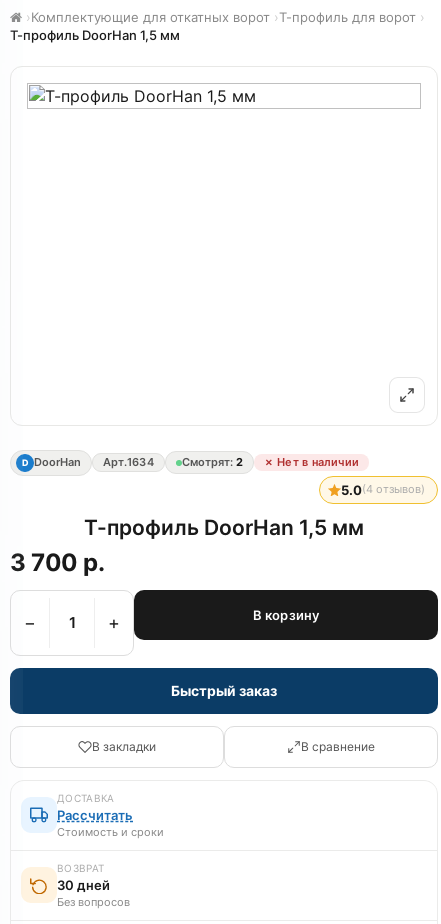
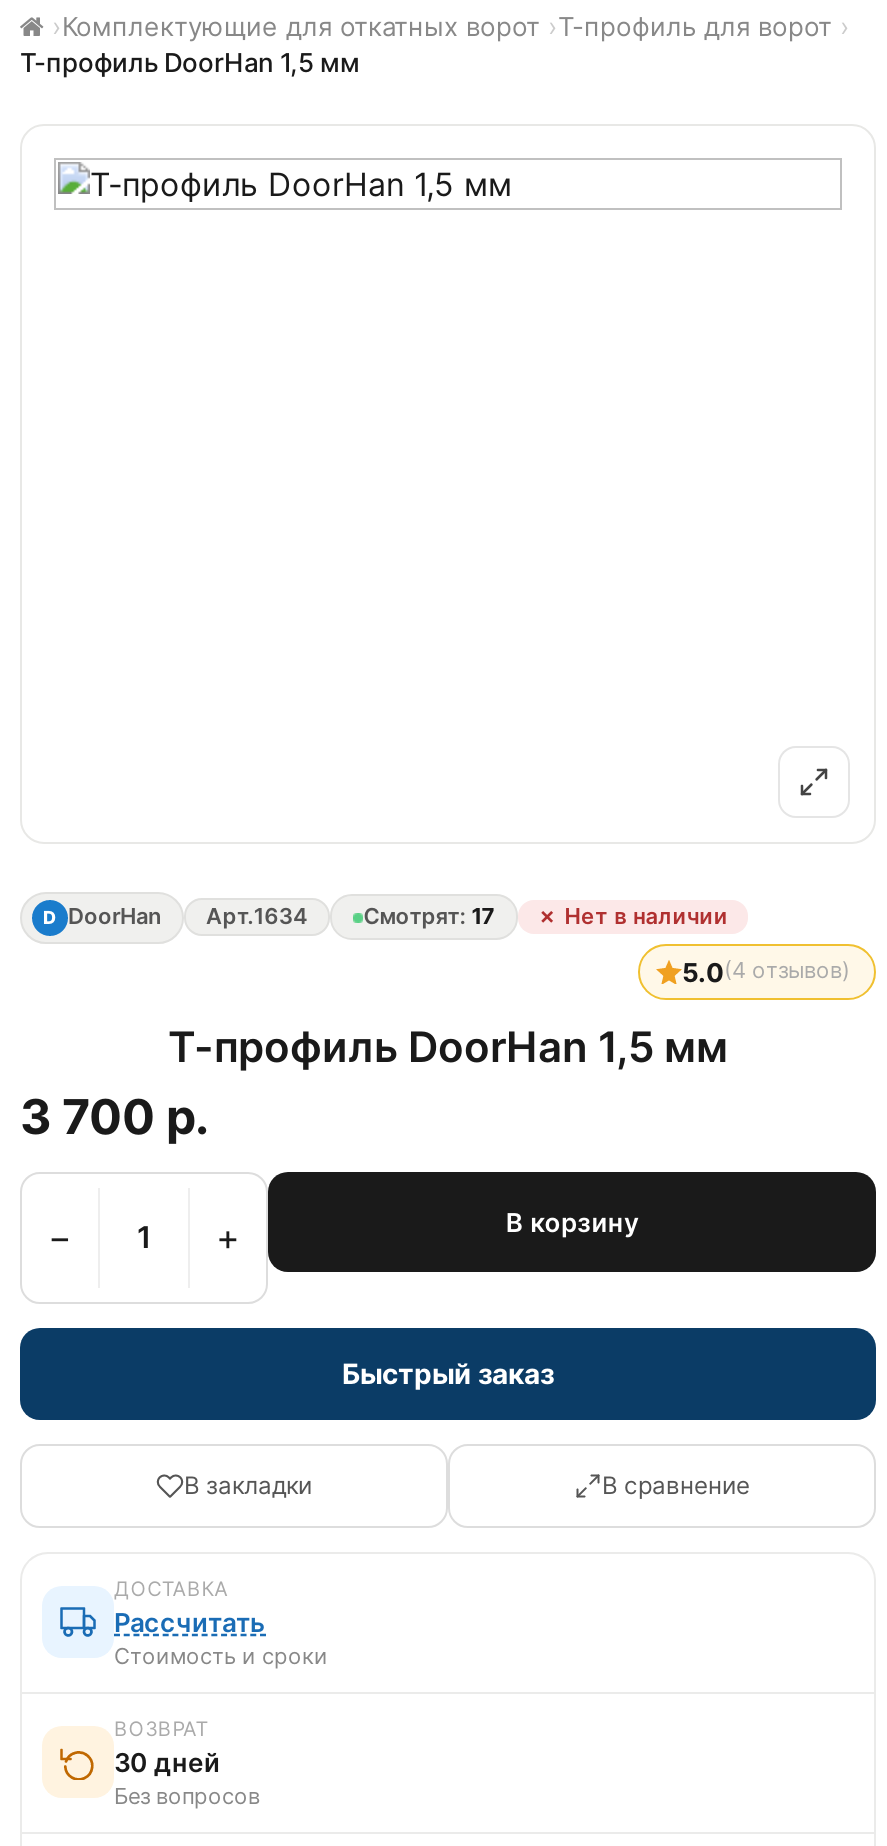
- Смотрят: 2
+ Смотрят: 17
